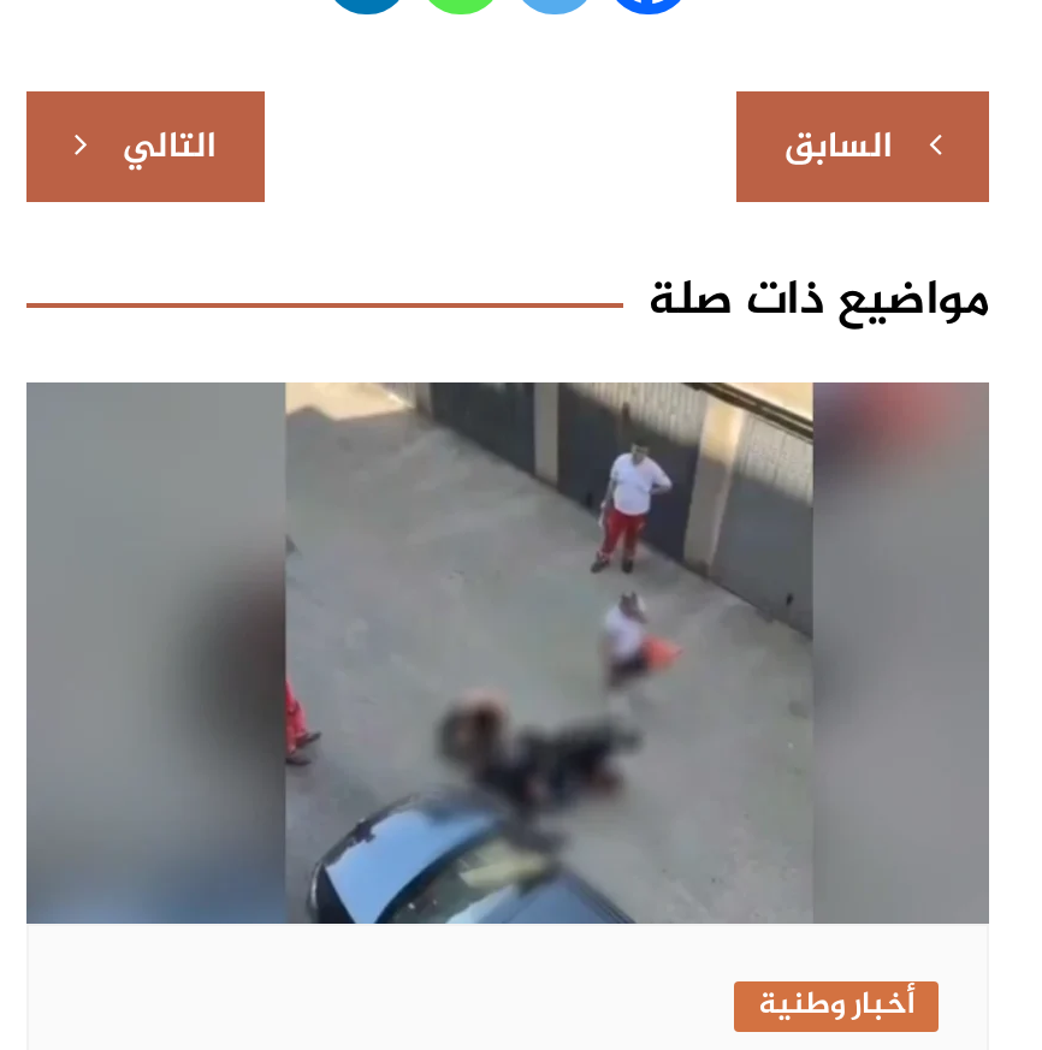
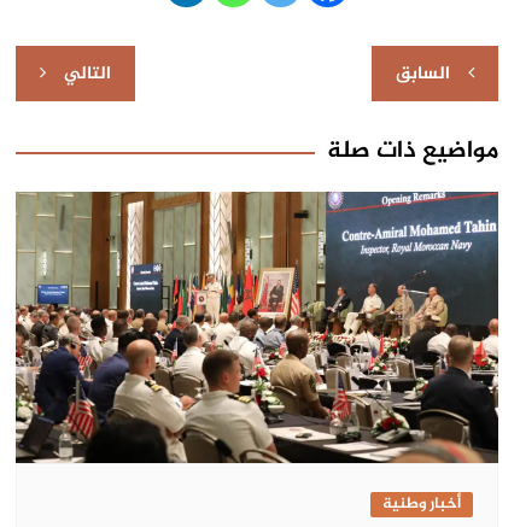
- [image]
+ [image]
